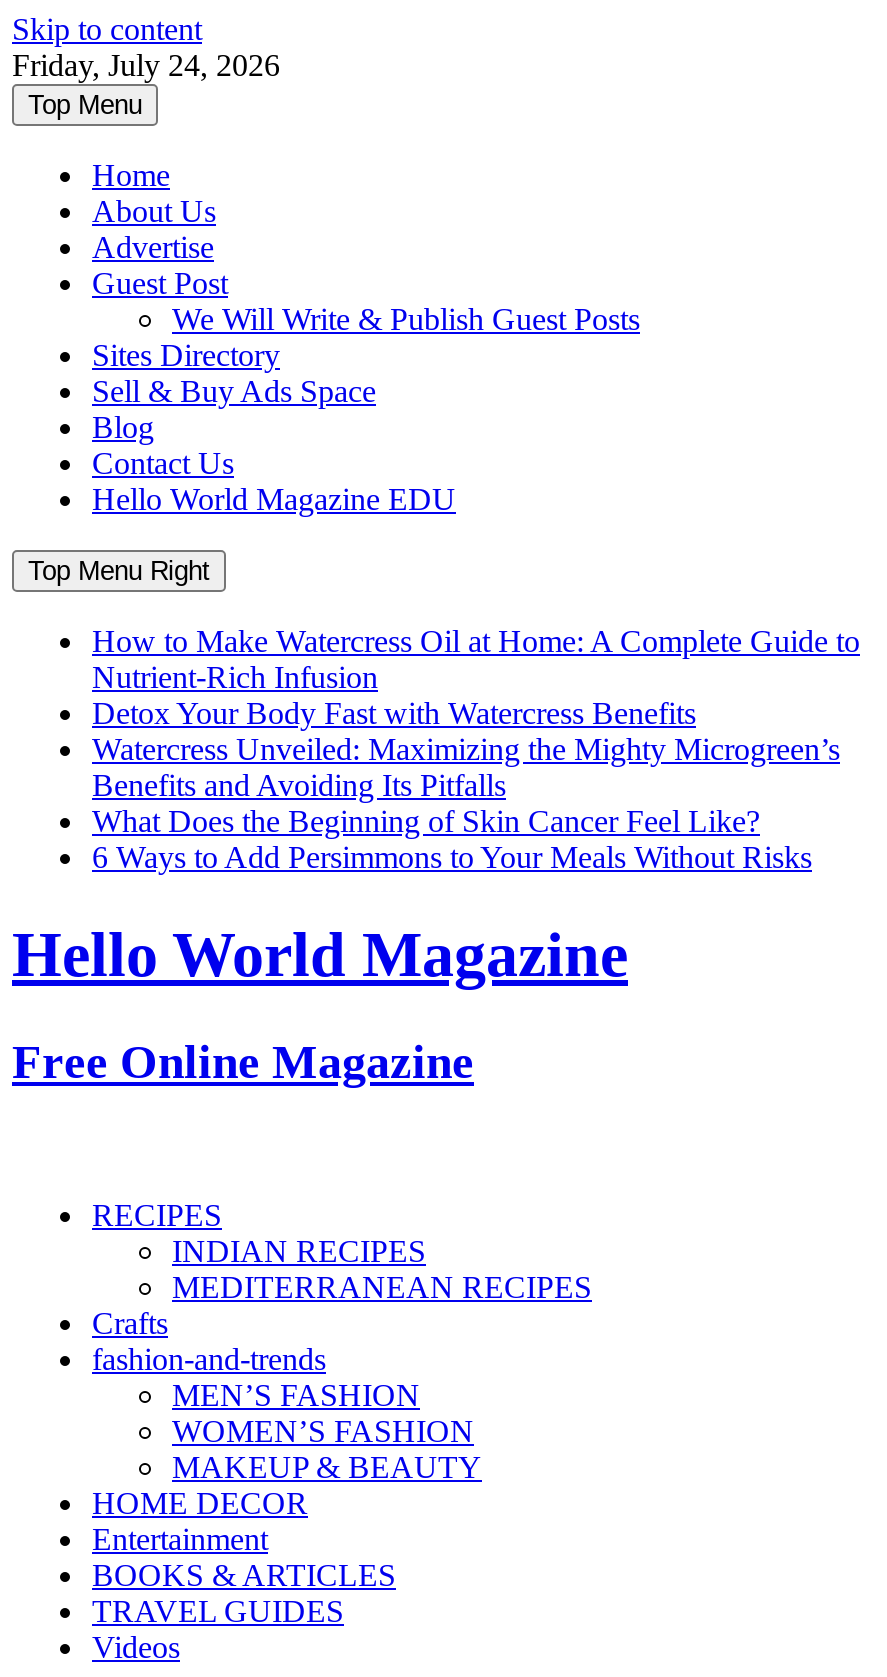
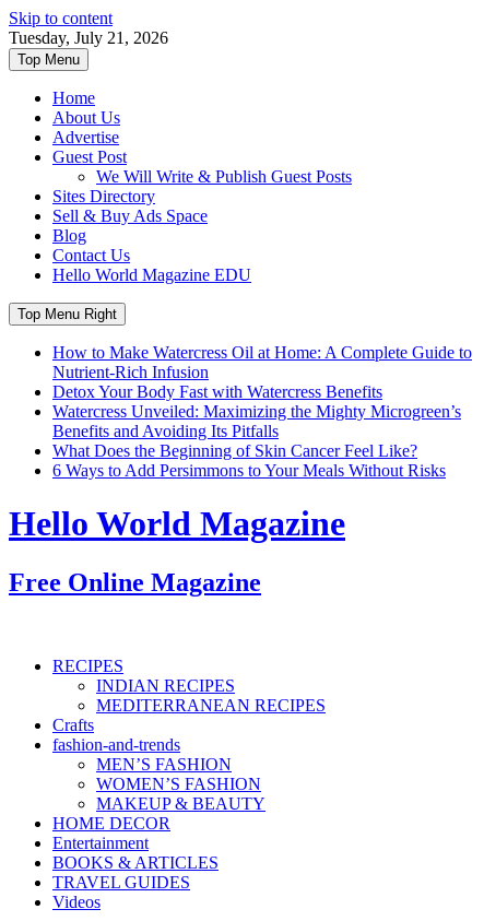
- Friday, July 24, 2026
+ Tuesday, July 21, 2026
